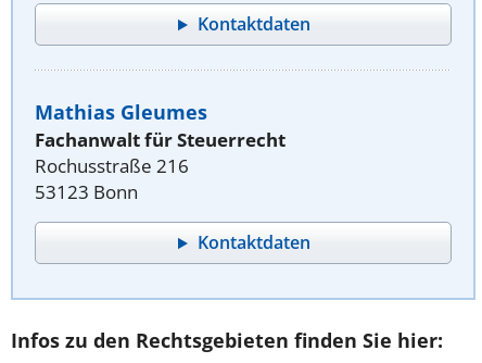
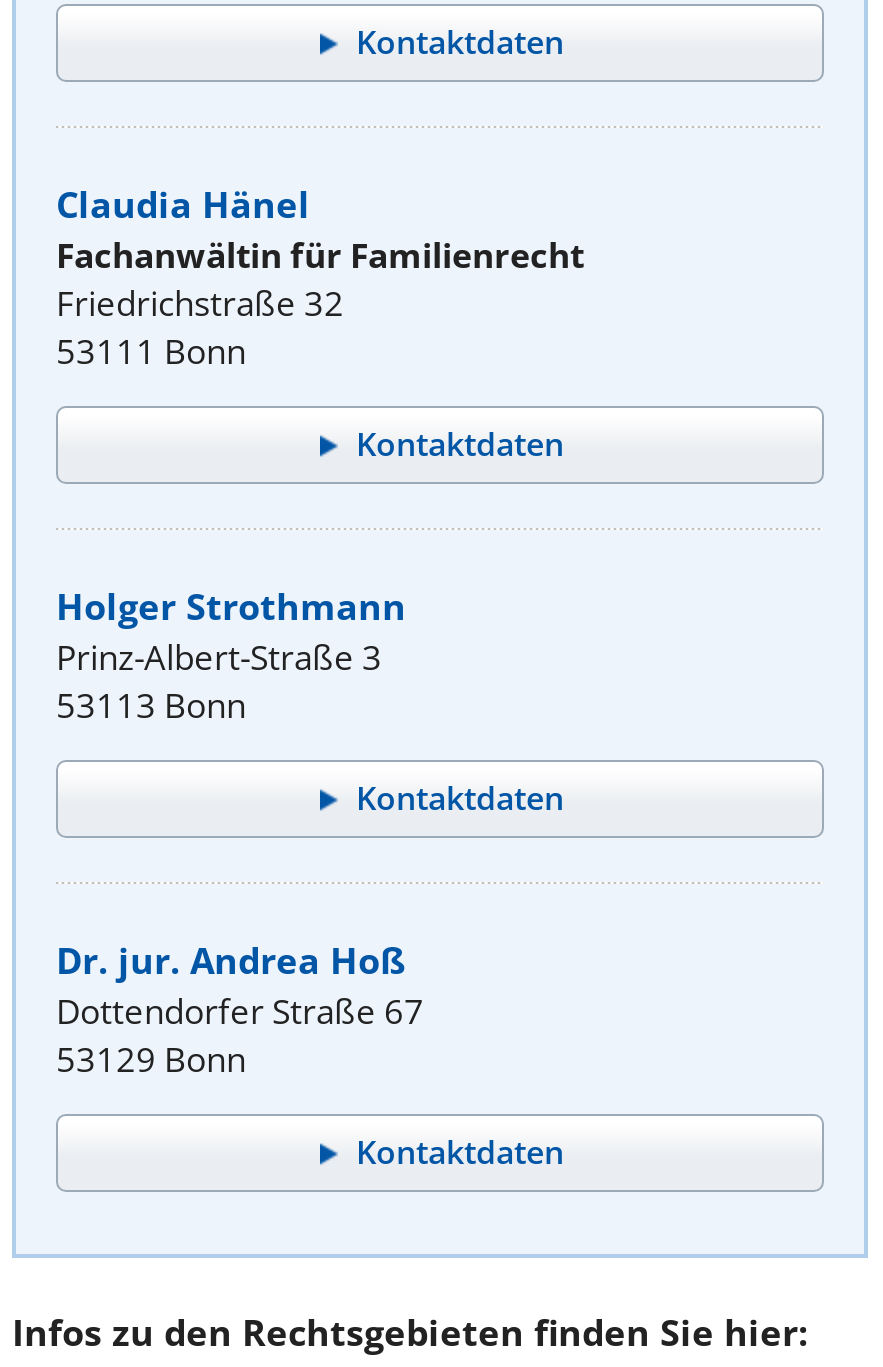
- Mathias Gleumes
- Fachanwalt für Steuerrecht
- Rochusstraße 216
- 53123 Bonn
+ Claudia Hänel
+ Fachanwältin für Familienrecht
+ Friedrichstraße 32
+ 53111 Bonn
+ Kontaktdaten
+ Holger Strothmann
+ Prinz-Albert-Straße 3
+ 53113 Bonn
+ Kontaktdaten
+ Dr. jur. Andrea Hoß
+ Dottendorfer Straße 67
+ 53129 Bonn
